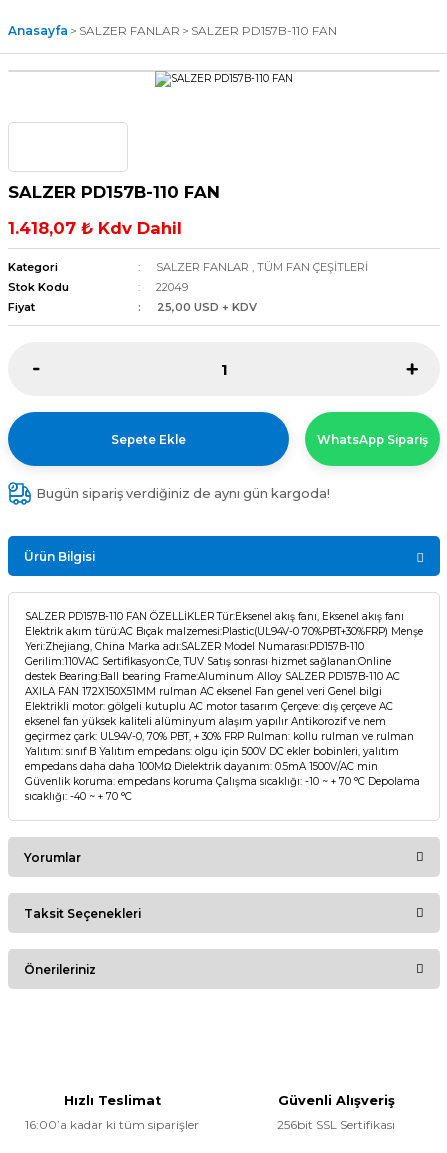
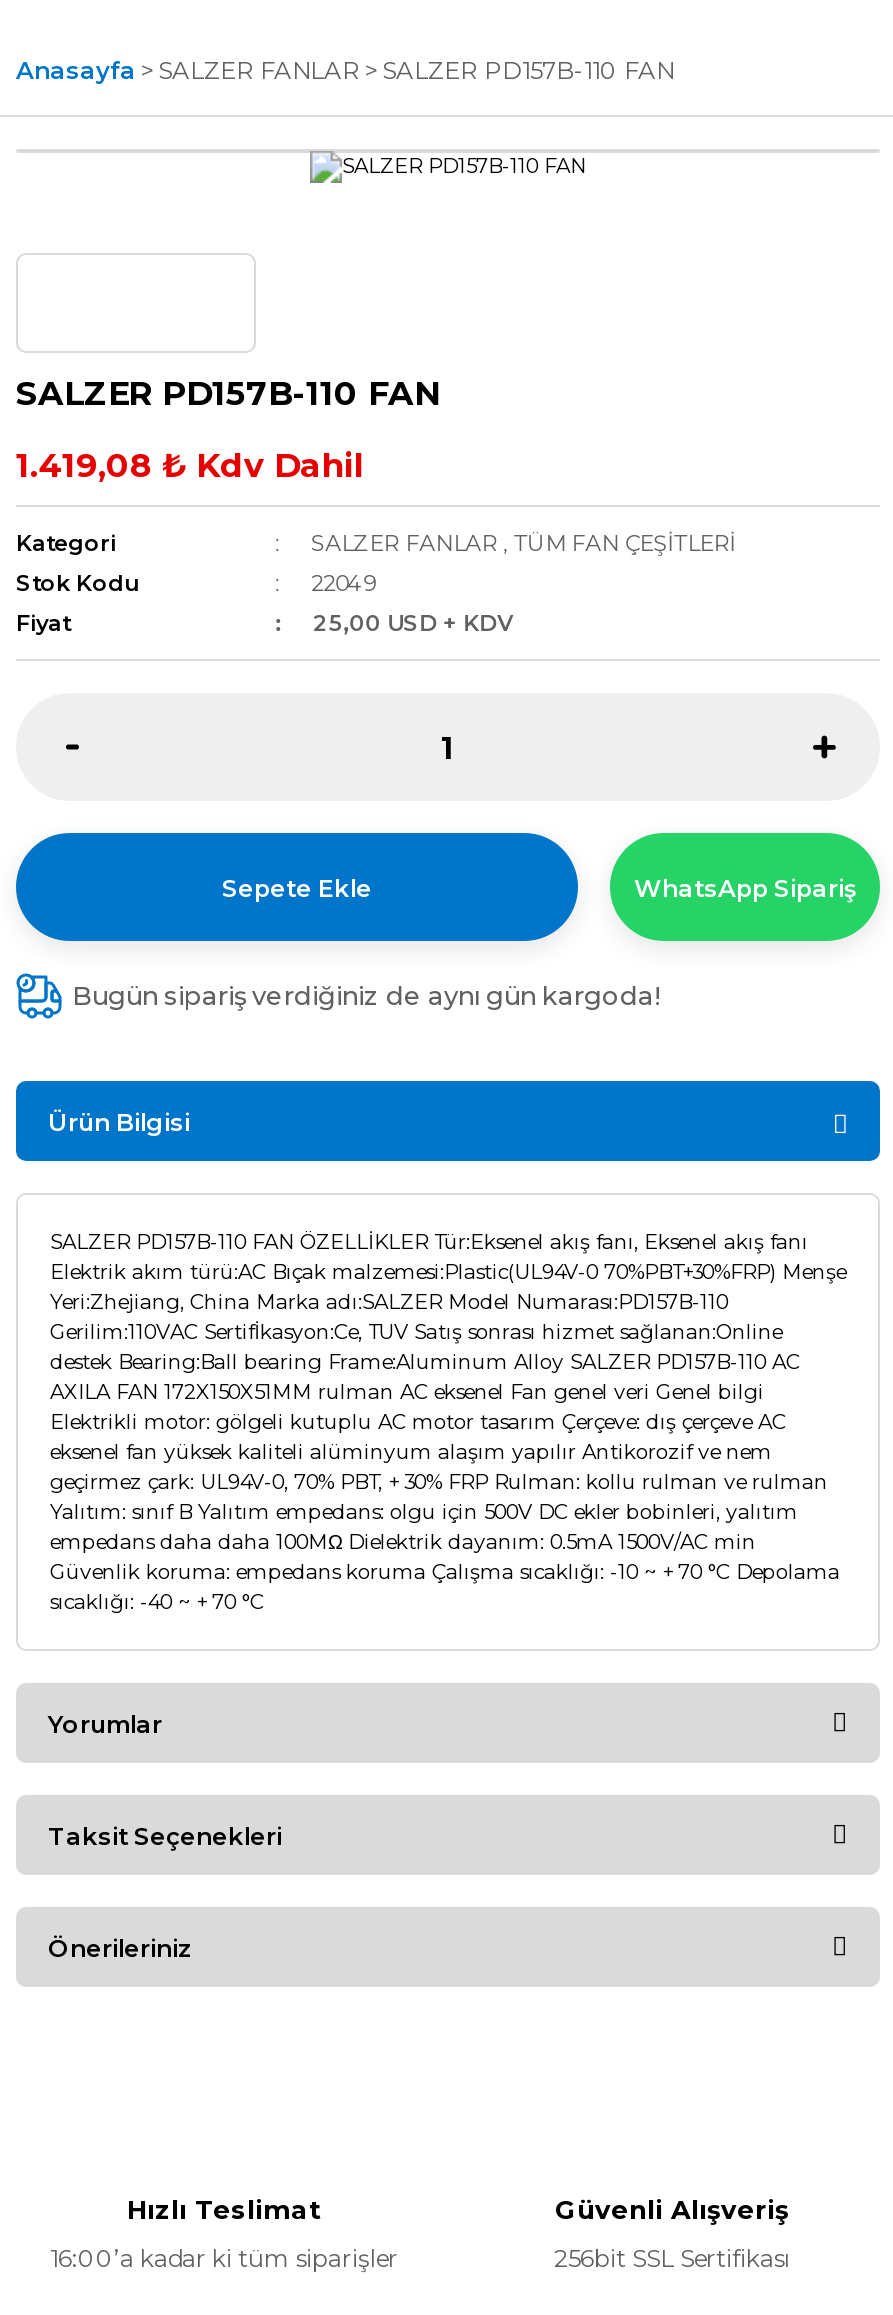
- 1.418,07 ₺ Kdv Dahil
+ 1.419,08 ₺ Kdv Dahil
